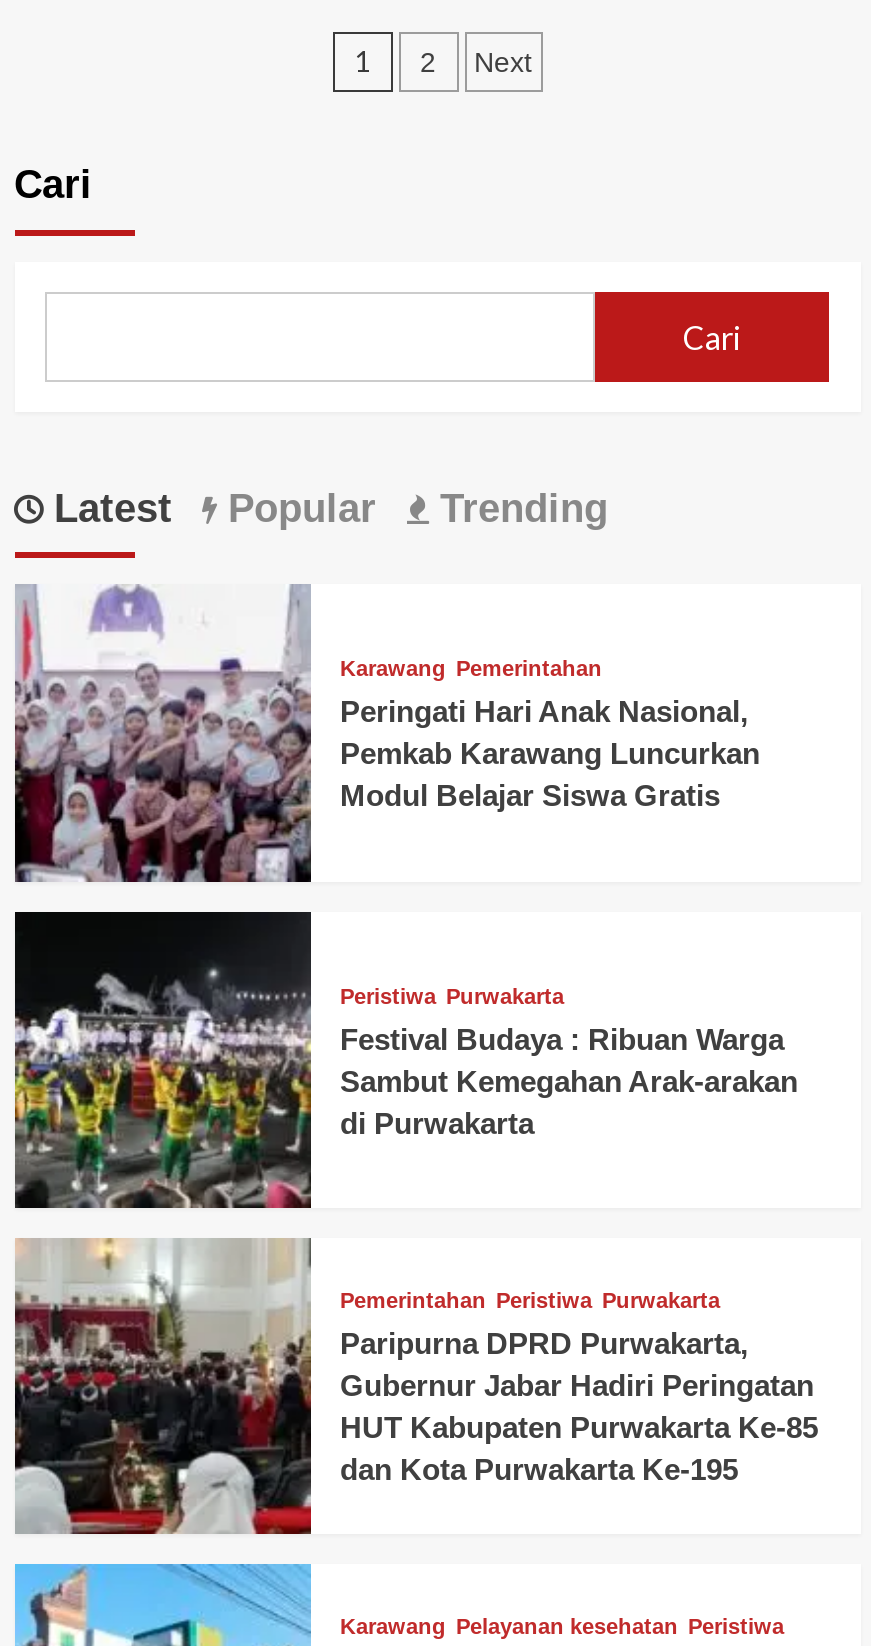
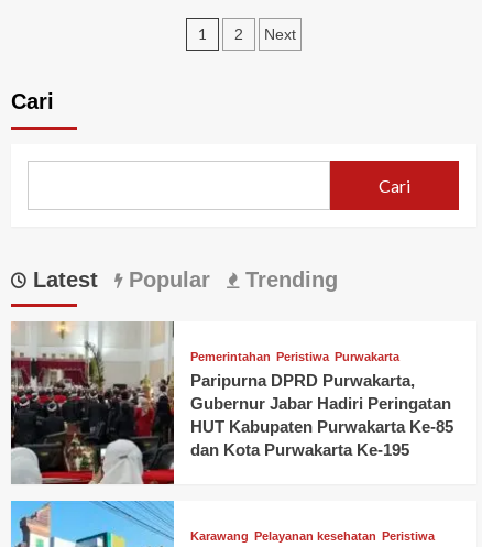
- [image]
- Karawang Pemerintahan
- Peringati Hari Anak Nasional,
- Pemkab Karawang Luncurkan
- Modul Belajar Siswa Gratis

- [image]
- Peristiwa Purwakarta
- Festival Budaya : Ribuan Warga
- Sambut Kemegahan Arak-arakan
- di Purwakarta
